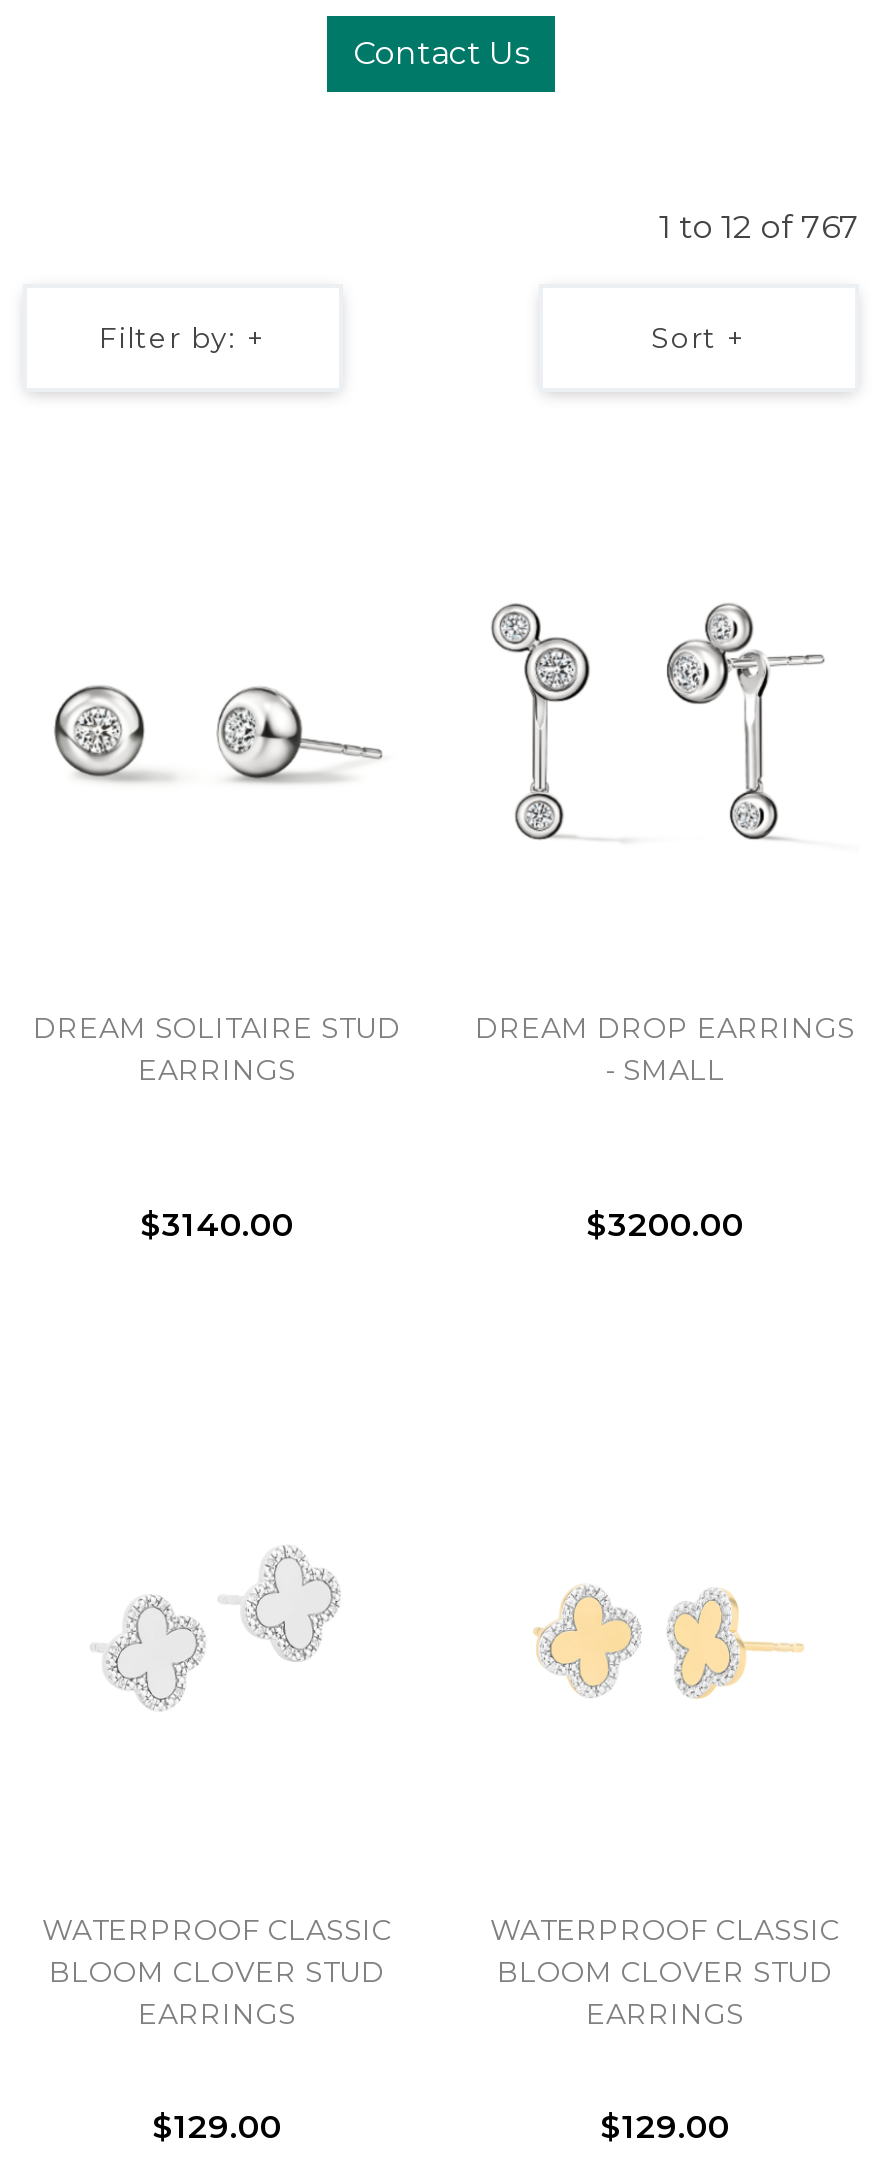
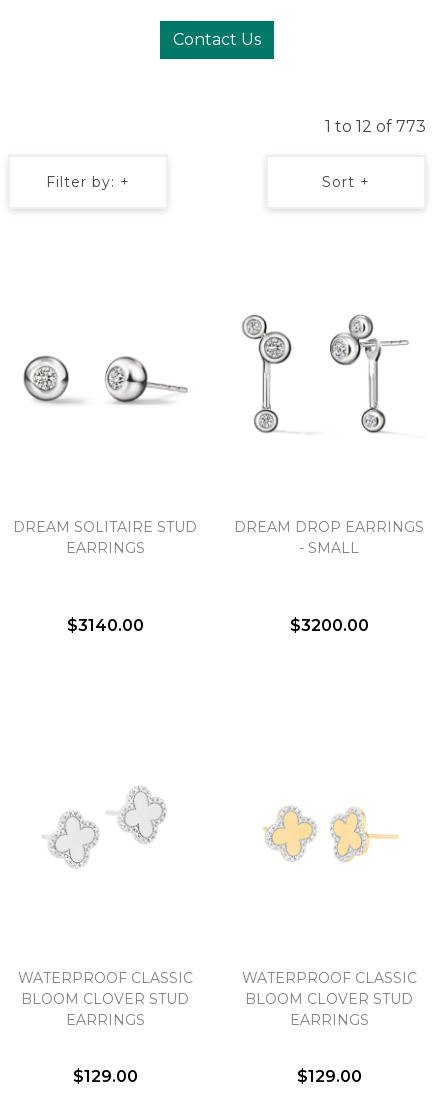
- 1 to 12 of 767
+ 1 to 12 of 773
